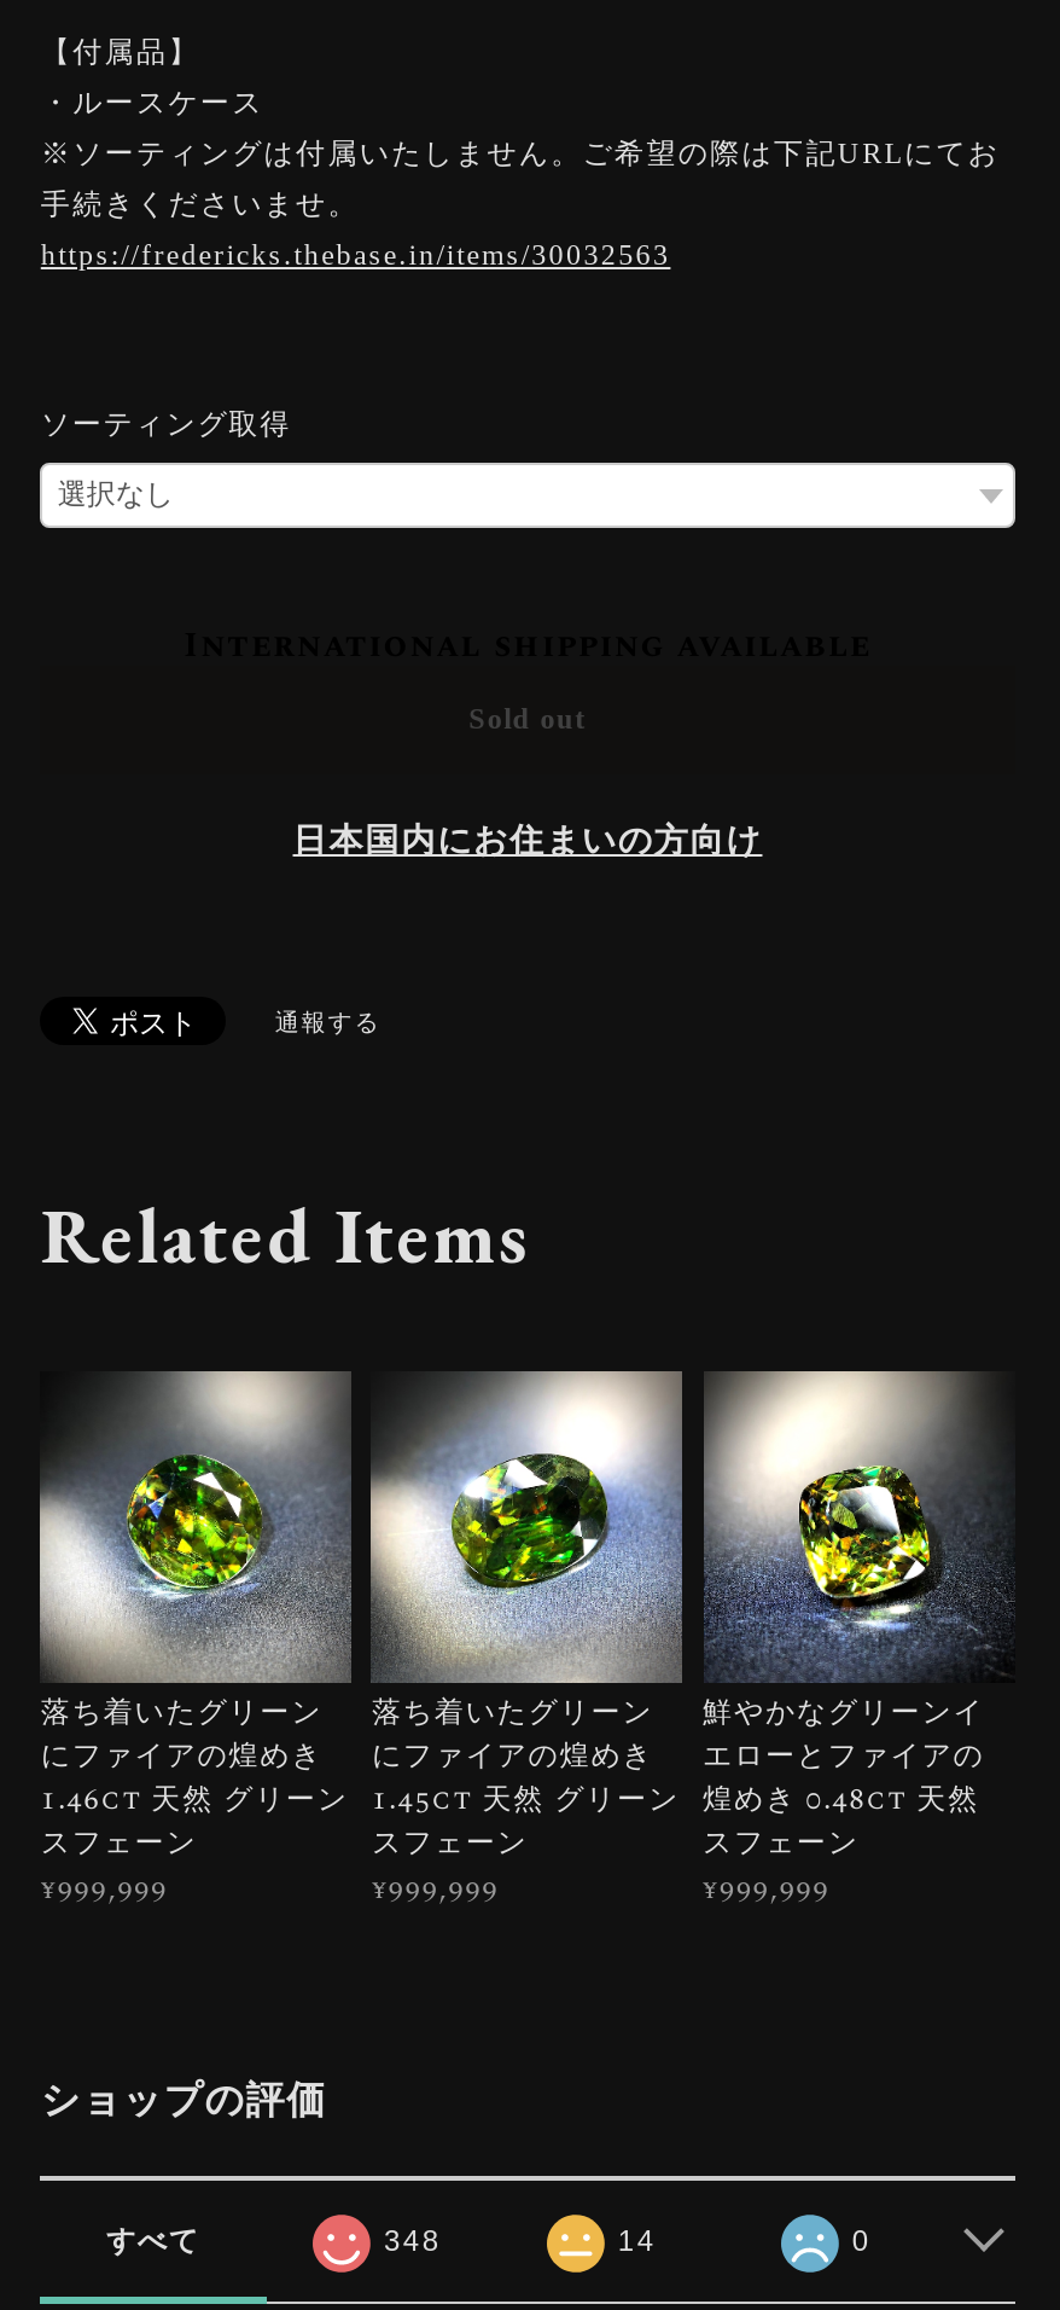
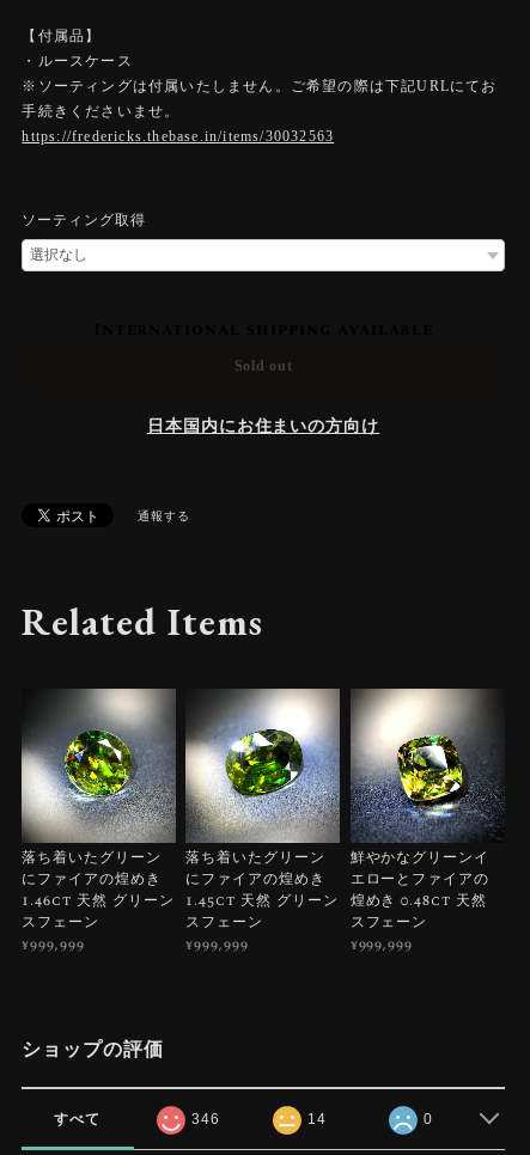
- 348
+ 346
